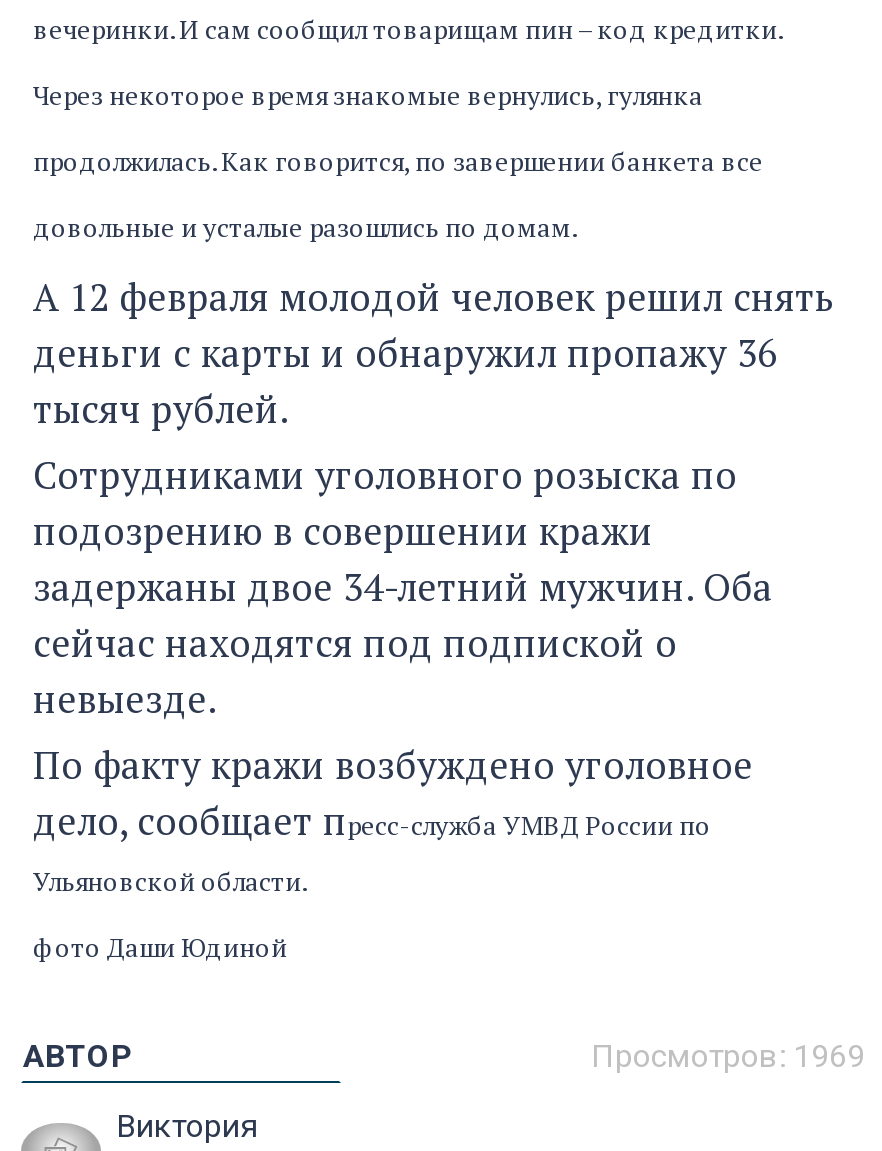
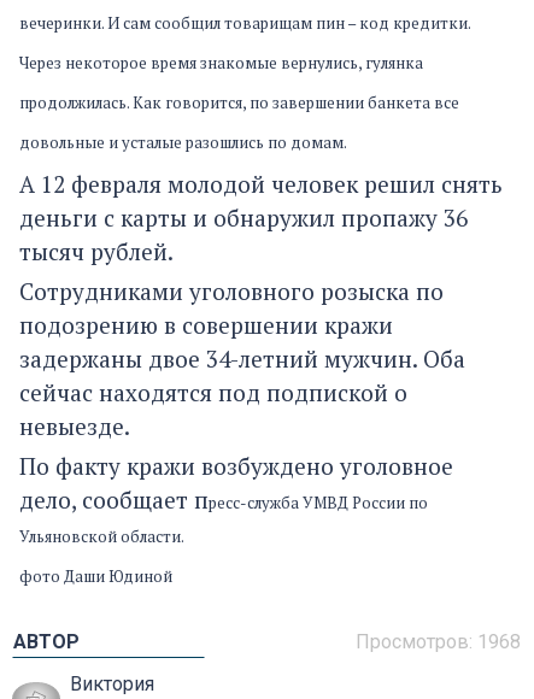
- Просмотров: 1969
+ Просмотров: 1968
